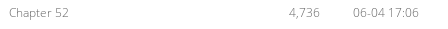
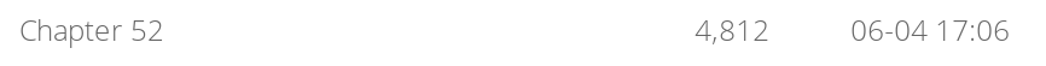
- 4,736 06-04 17:06
+ 4,812 06-04 17:06
